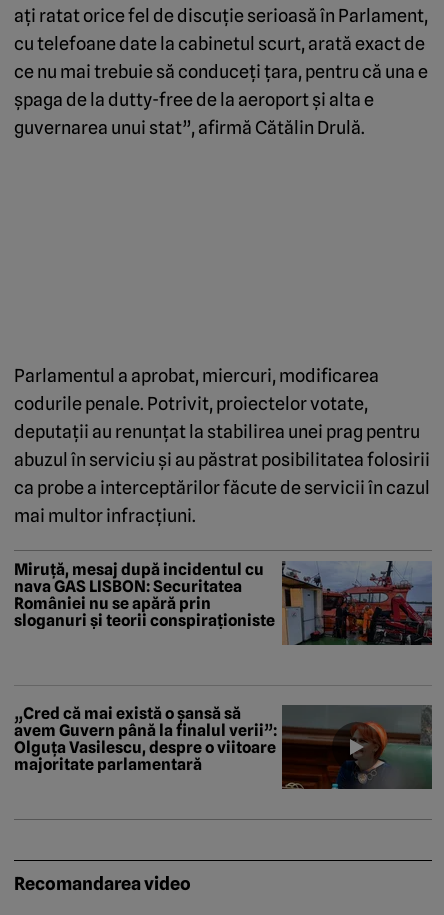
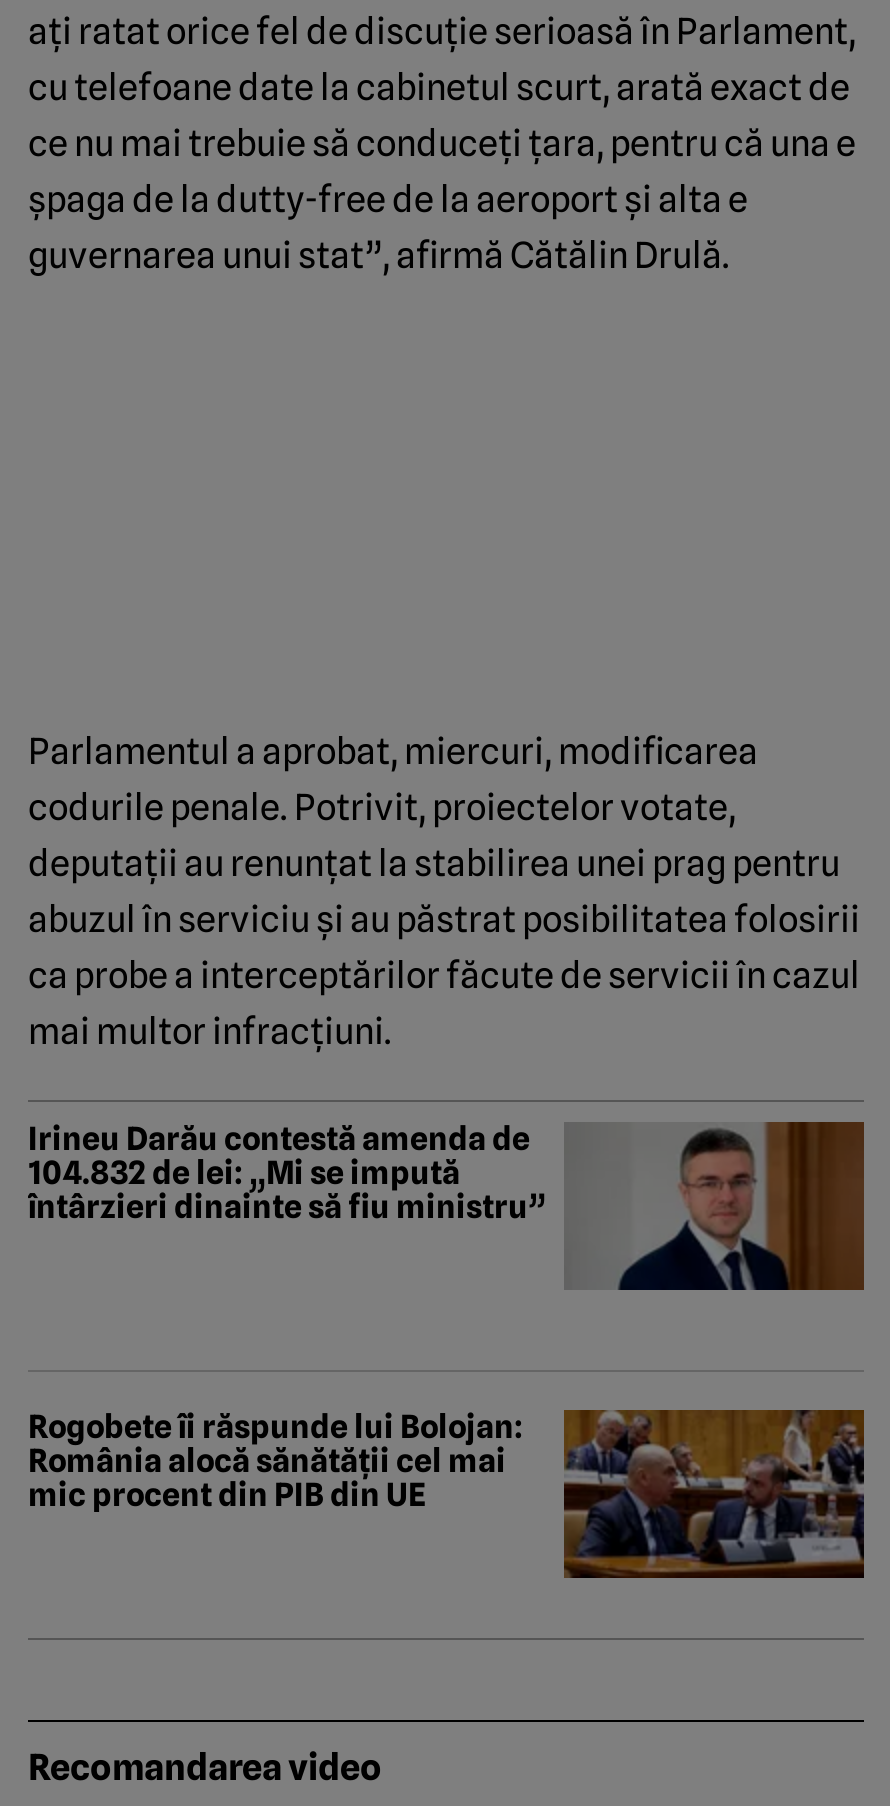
- [image]
- Miruță, mesaj după incidentul cu
- nava GAS LISBON: Securitatea
- României nu se apără prin
- sloganuri și teorii conspiraționiste
+ [image]
+ Irineu Darău contestă amenda de
+ 104.832 de lei: „Mi se impută
+ întârzieri dinainte să fiu ministru”

- [image]
- „Cred că mai există o șansă să
- avem Guvern până la finalul verii”:
- Olguța Vasilescu, despre o viitoare
- majoritate parlamentară
+ [image]
+ Rogobete îi răspunde lui Bolojan:
+ România alocă sănătății cel mai
+ mic procent din PIB din UE
